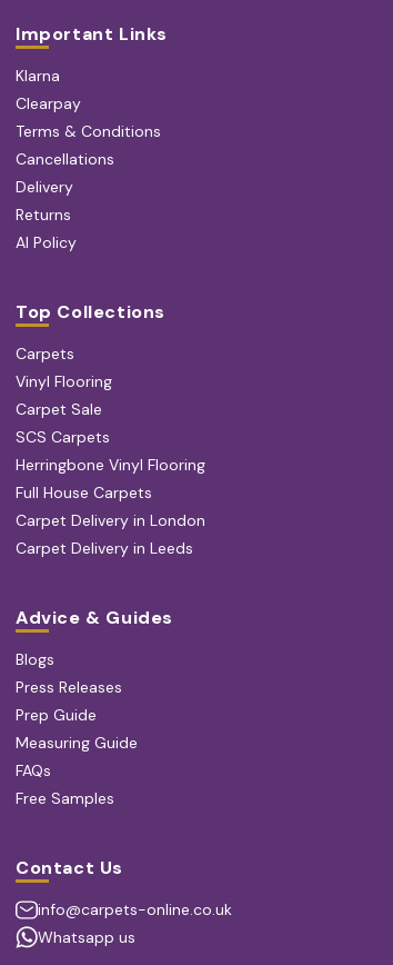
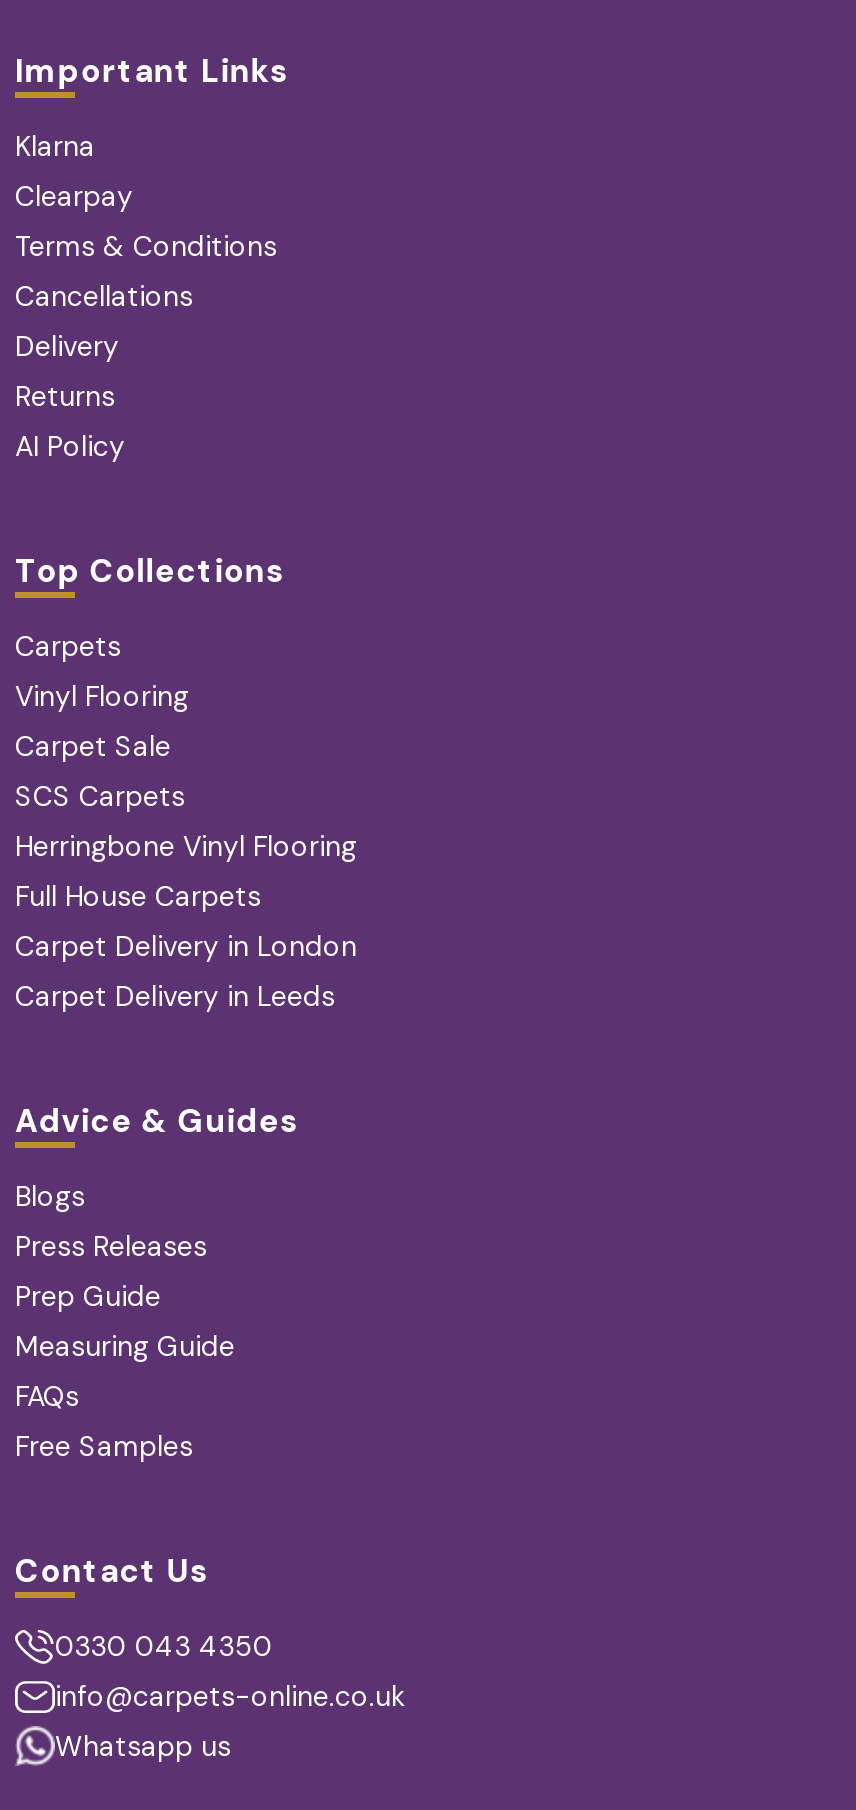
+ 0330 043 4350
